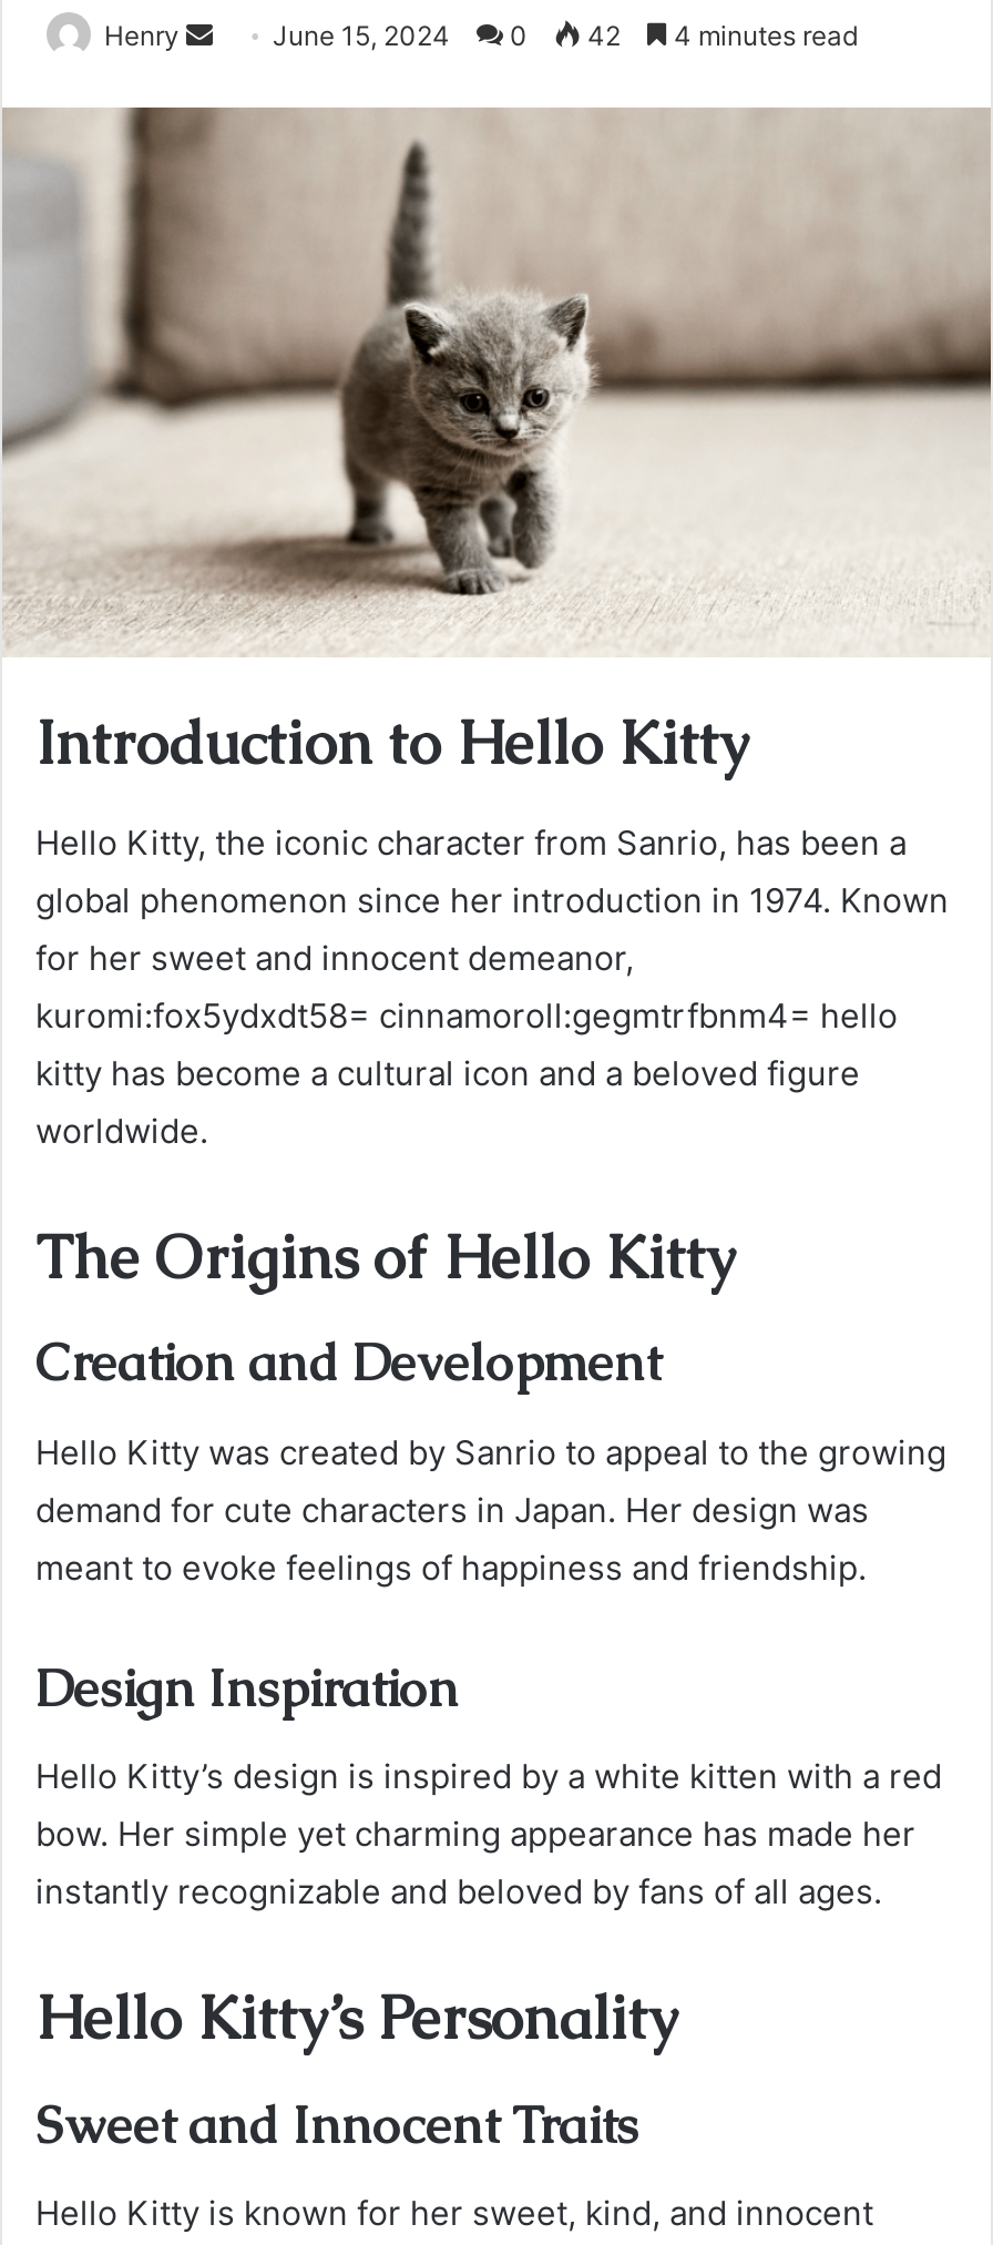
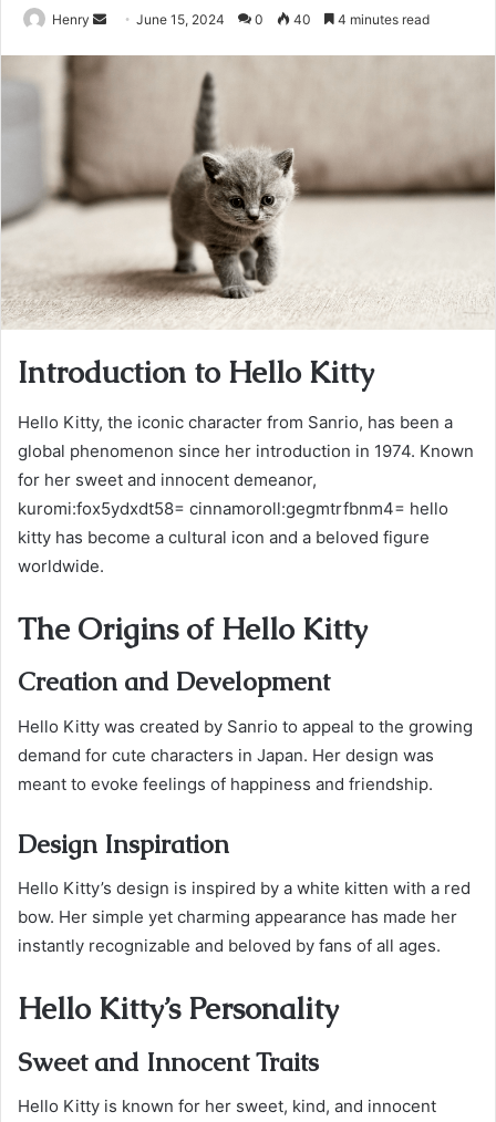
- 42
+ 40
